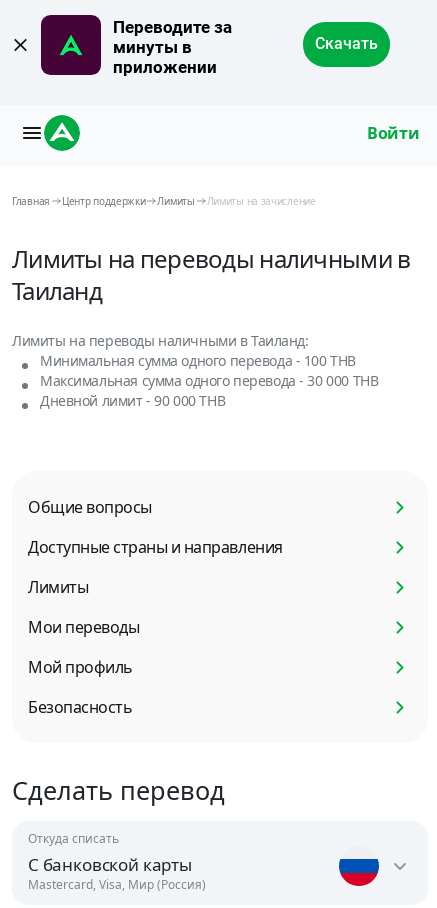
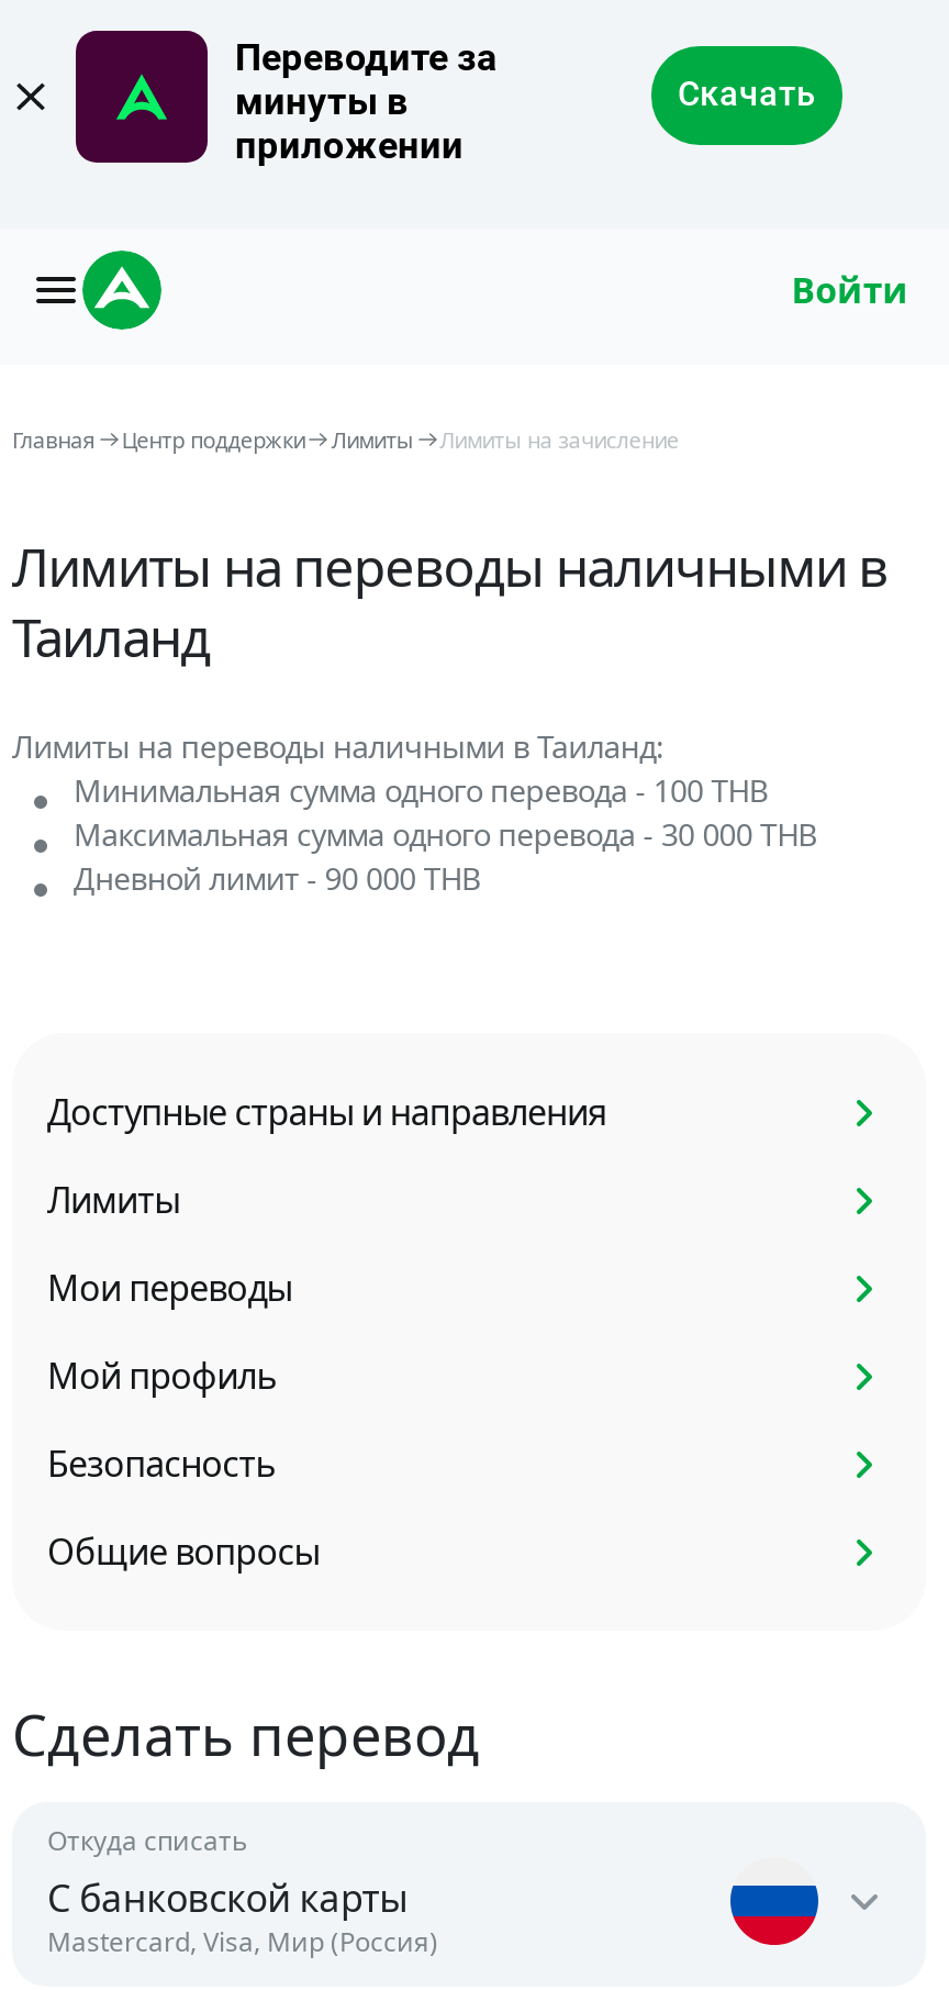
moved down: Общие вопросы

moved up: Доступные страны и направления | Лимиты | Мои переводы | Мой профиль | Безопасность
